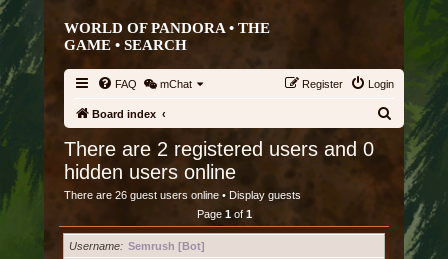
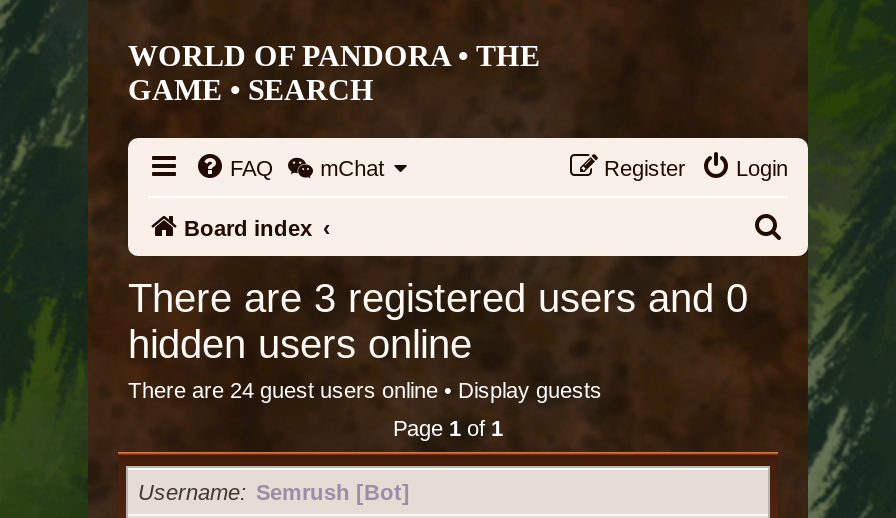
- There are 2 registered users and 0
+ There are 3 registered users and 0

- There are 26 guest users online • Display guests
+ There are 24 guest users online • Display guests
